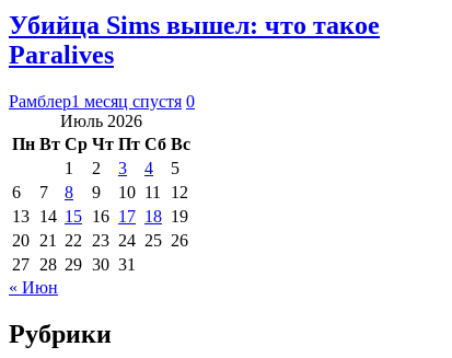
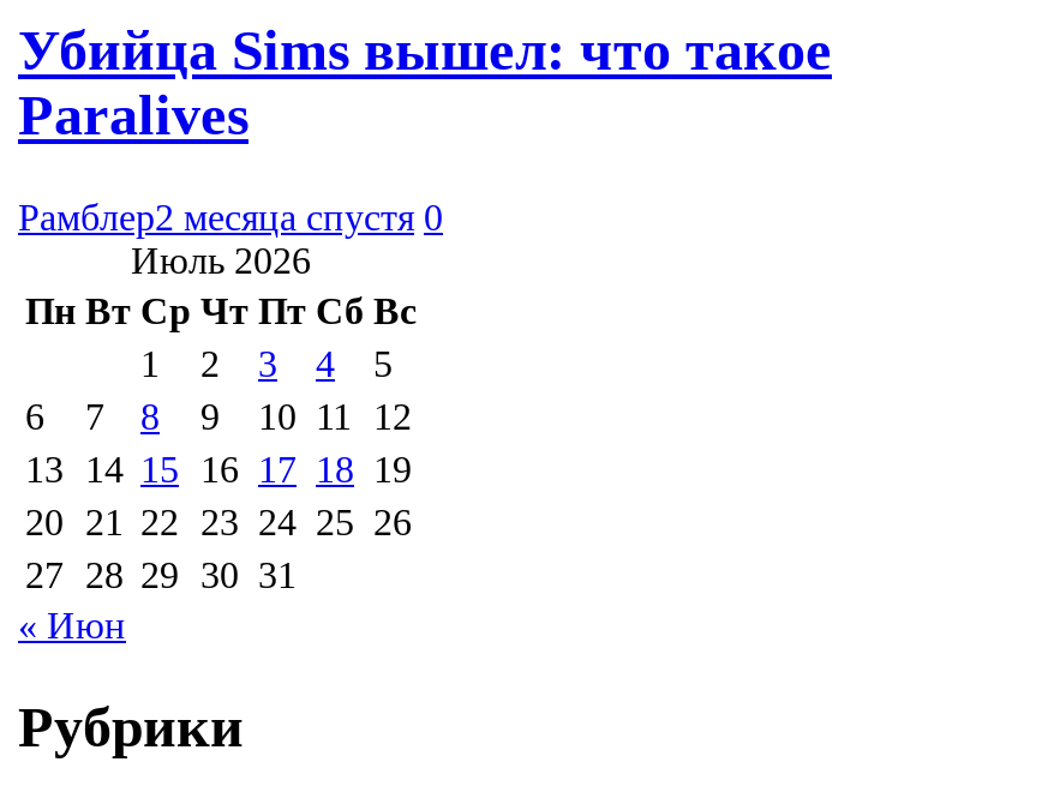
- Рамблер1 месяц спустя 0
+ Рамблер2 месяца спустя 0
